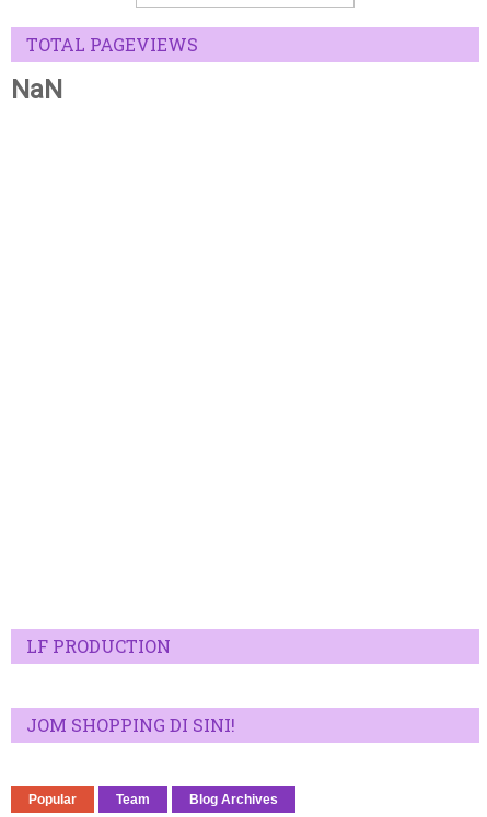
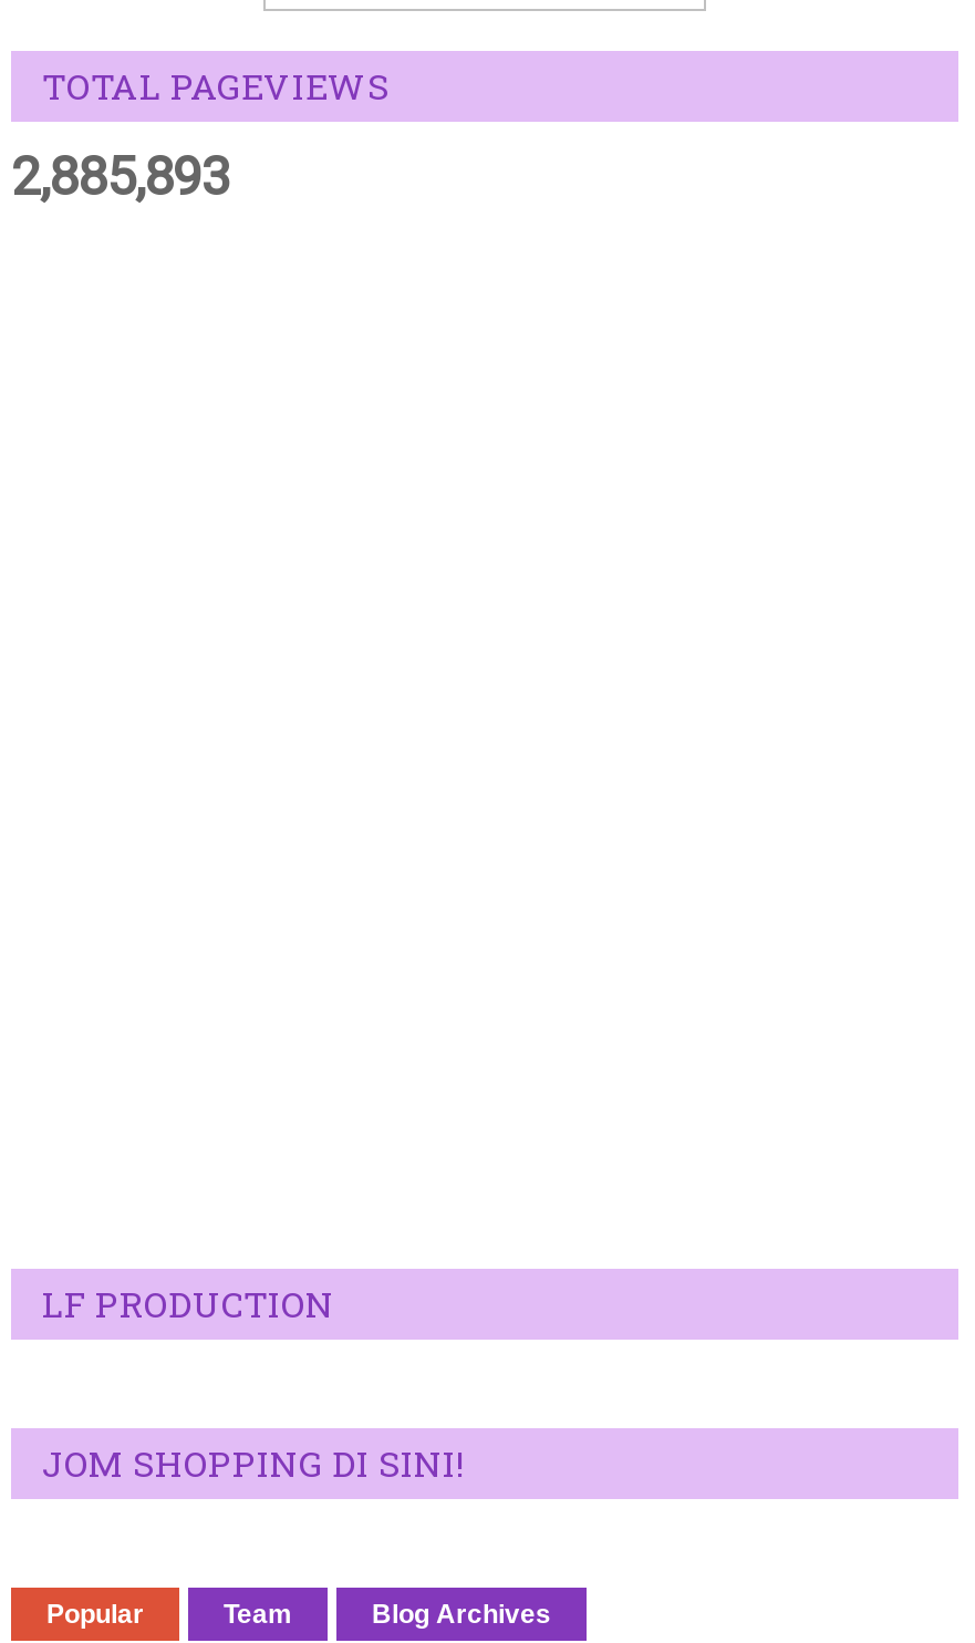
- NaN
+ 2,885,893
